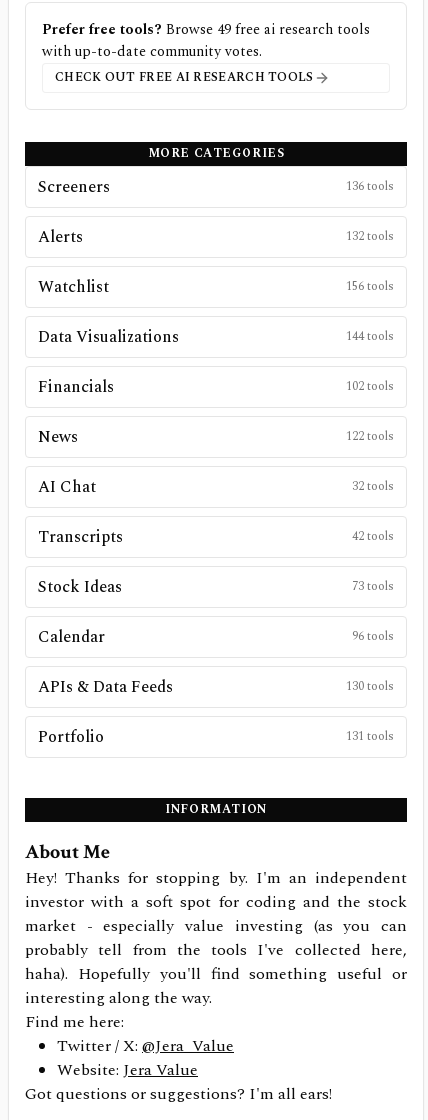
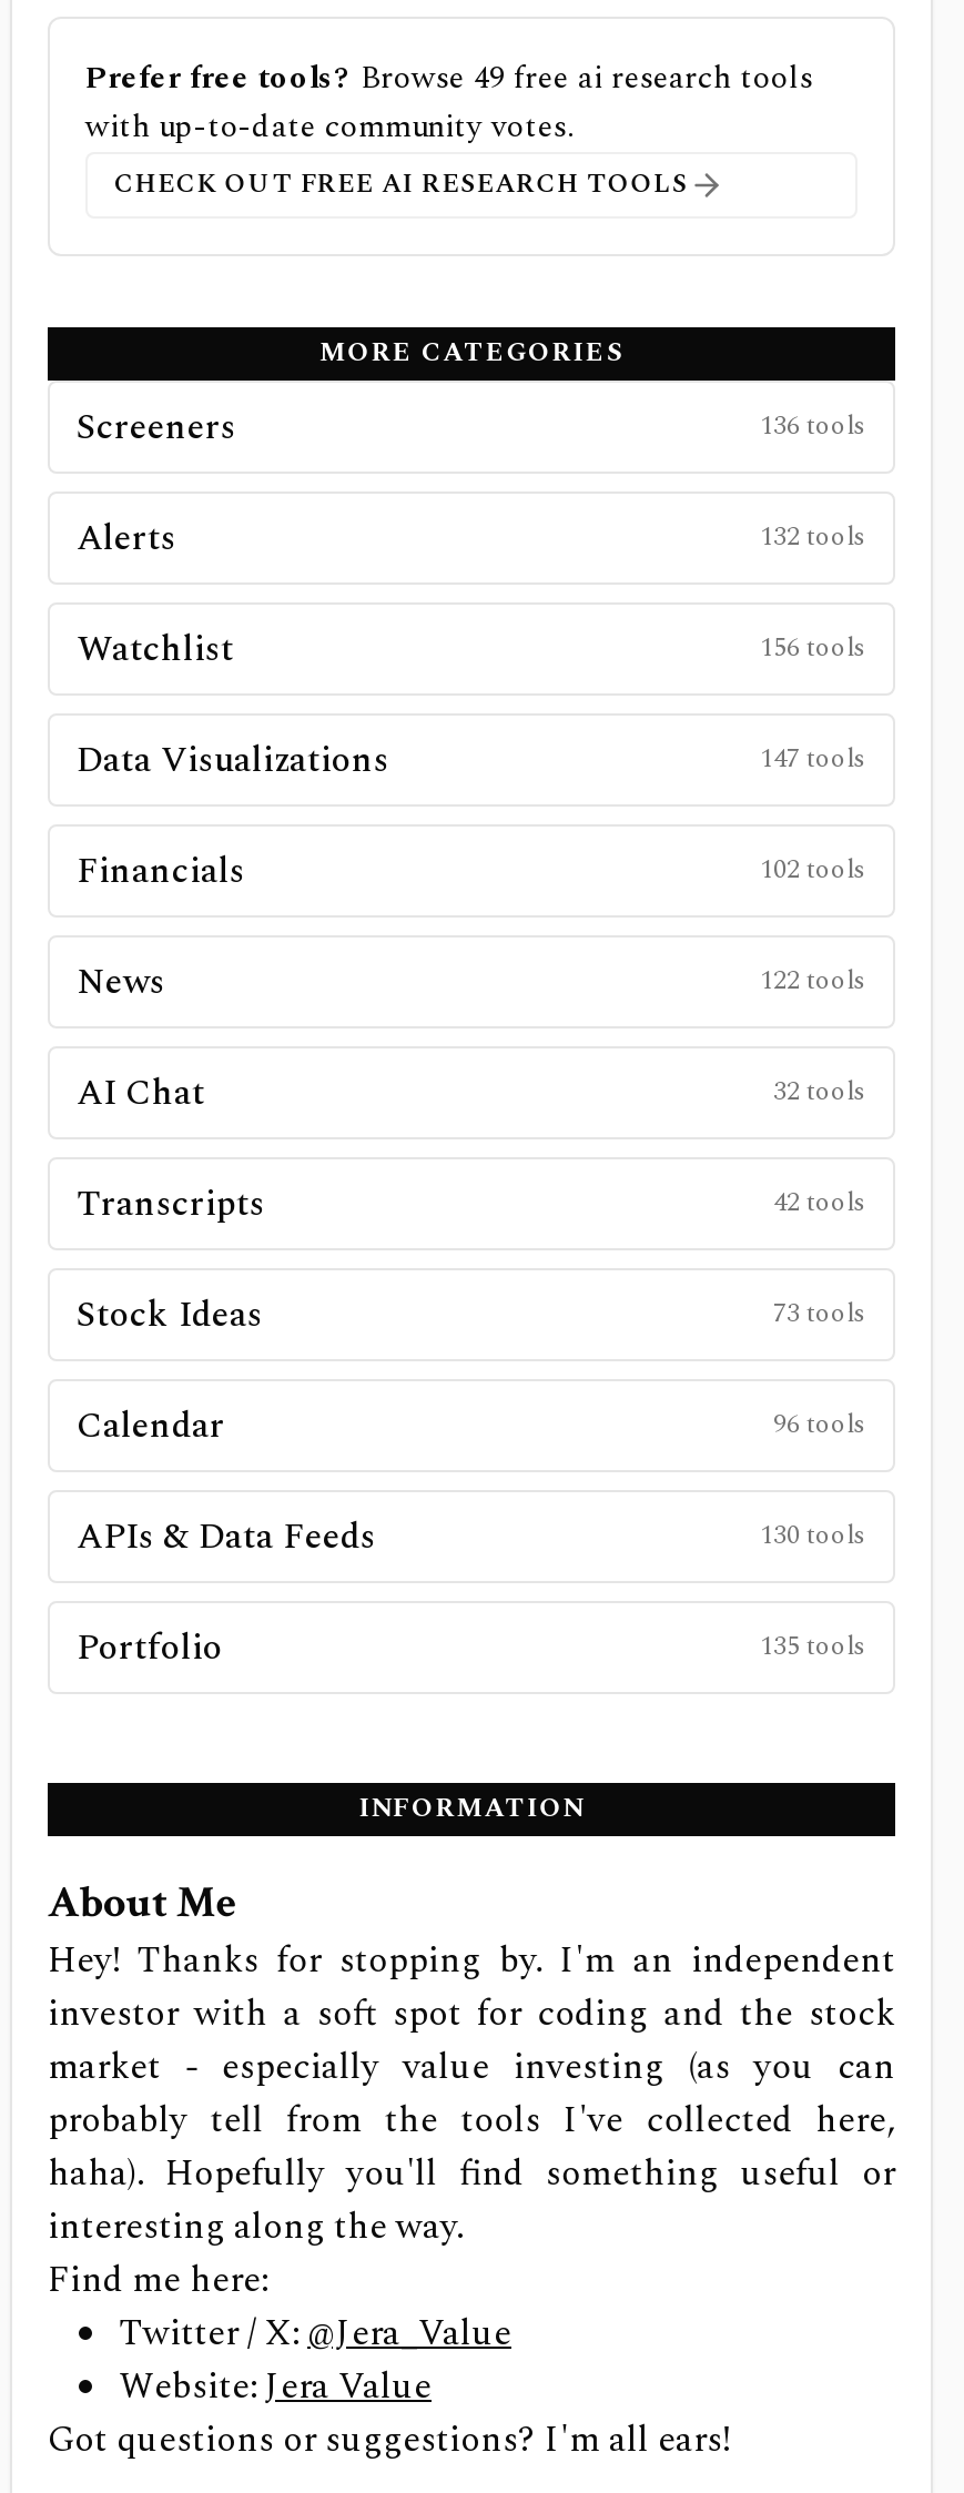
- 144 tools
+ 147 tools

- 131 tools
+ 135 tools
